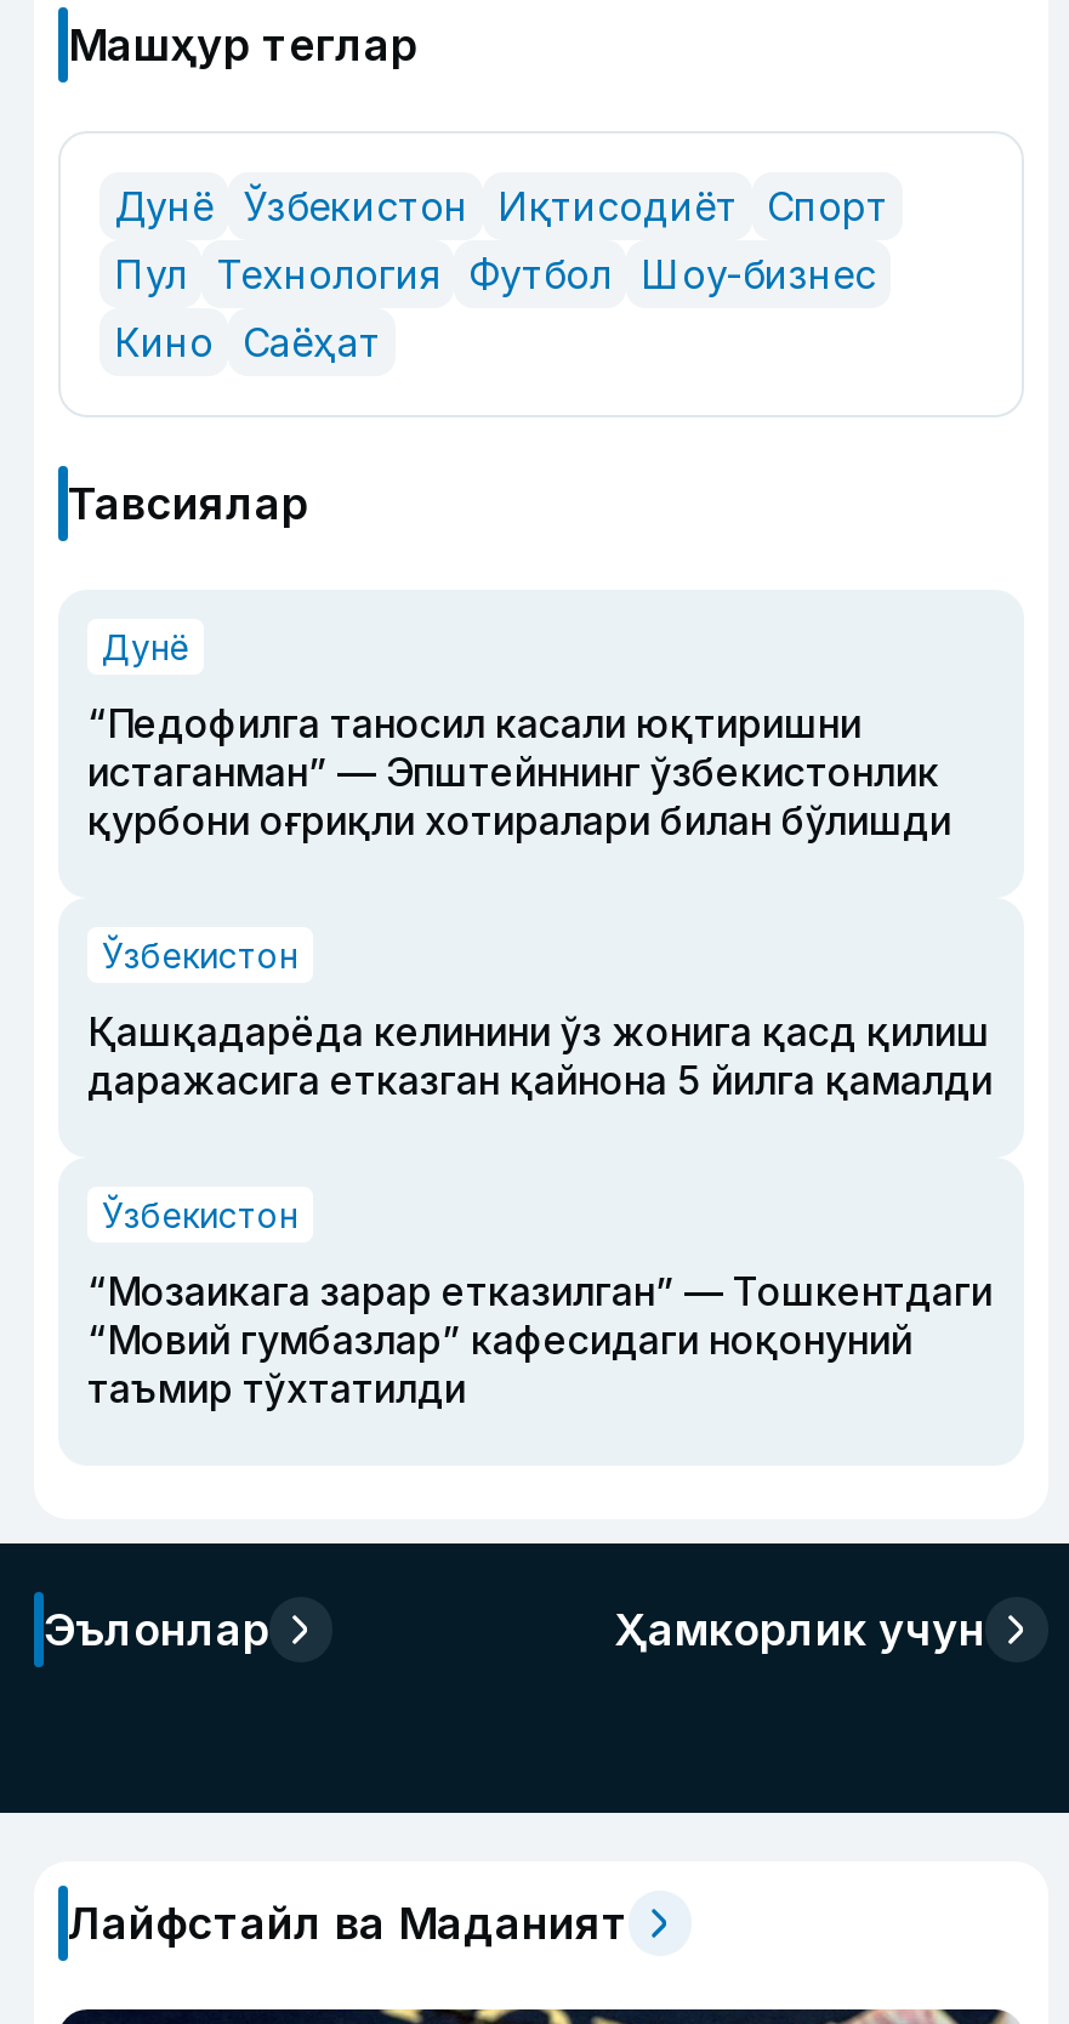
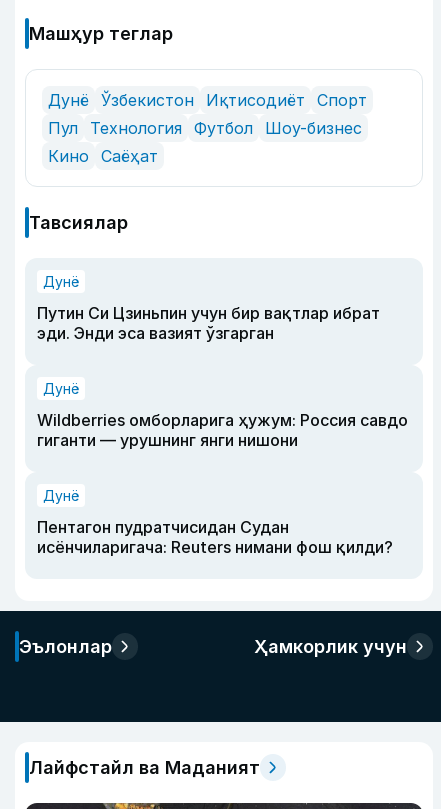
- “Педофилга таносил касали юқтиришни
- истаганман” — Эпштейннинг ўзбекистонлик
- қурбони оғриқли хотиралари билан бўлишди
+ Путин Си Цзиньпин учун бир вақтлар ибрат
+ эди. Энди эса вазият ўзгарган

- Ўзбекистон
+ Дунё

- Қашқадарёда келинини ўз жонига қасд қилиш
- даражасига етказган қайнона 5 йилга қамалди
+ Wildberries омборларига ҳужум: Россия савдо
+ гиганти — урушнинг янги нишони

- Ўзбекистон
+ Дунё

- “Мозаикага зарар етказилган” — Тошкентдаги
- “Мовий гумбазлар” кафесидаги ноқонуний
- таъмир тўхтатилди
+ Пентагон пудратчисидан Судан
+ исёнчиларигача: Reuters нимани фош қилди?
